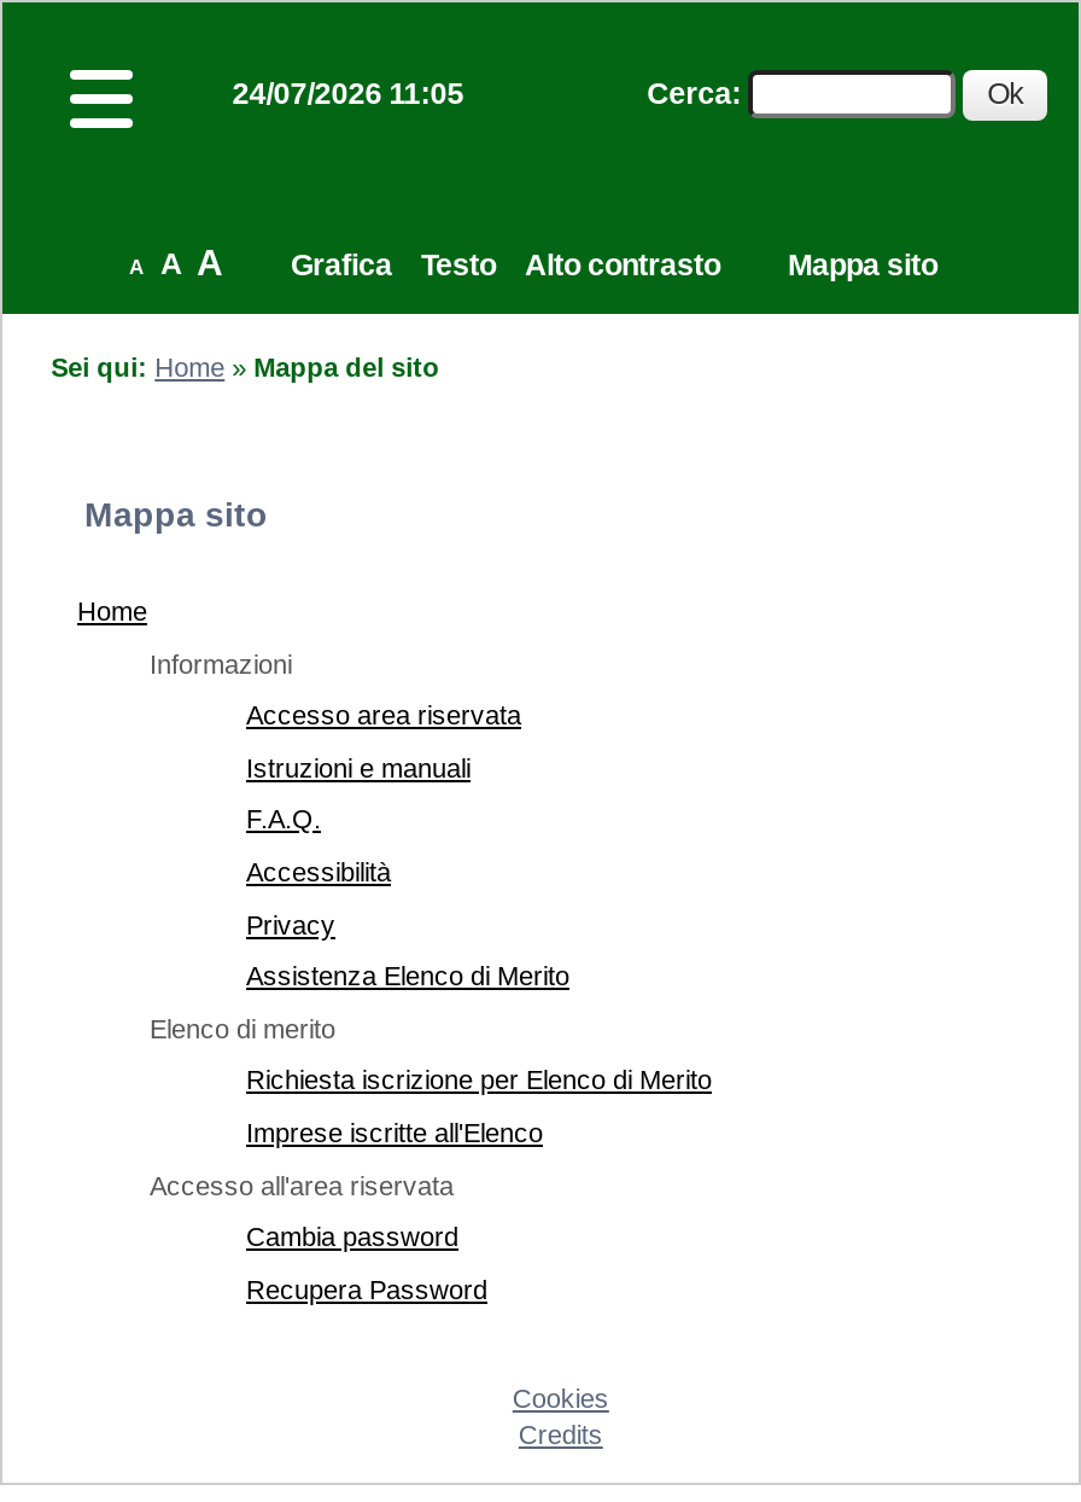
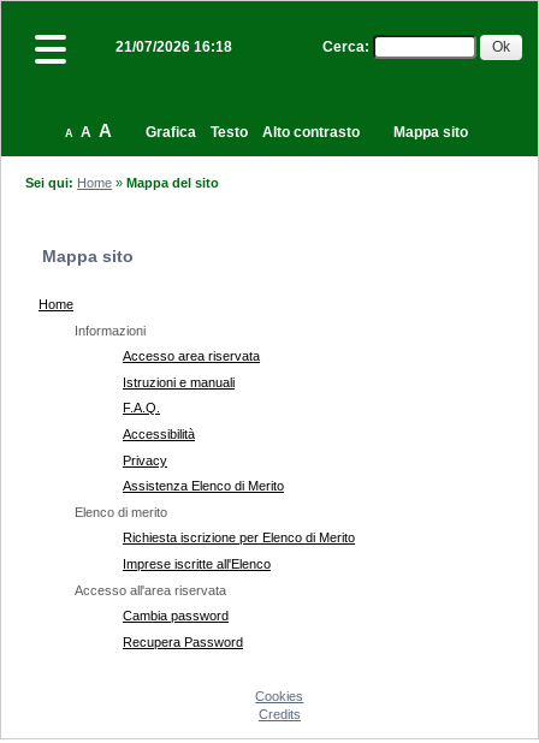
- 24/07/2026 11:05
+ 21/07/2026 16:18
